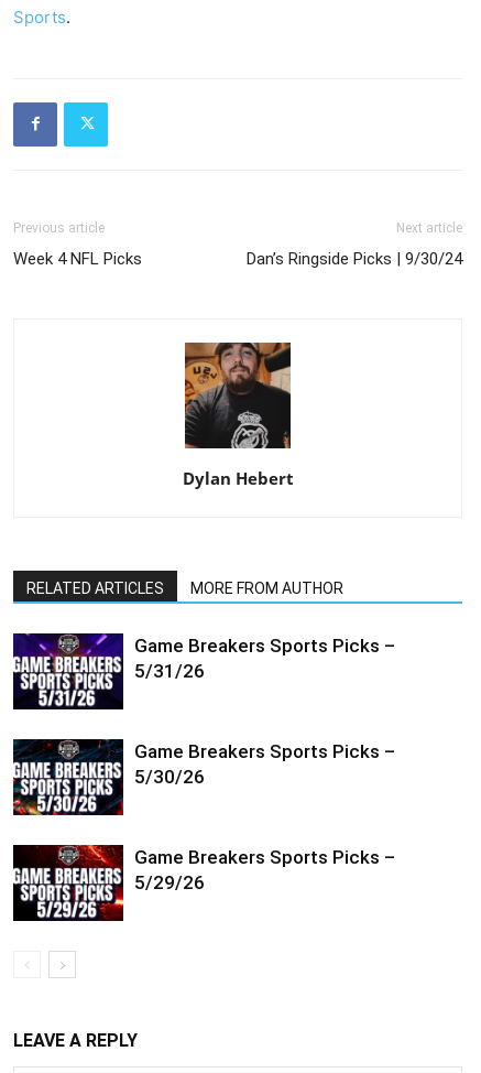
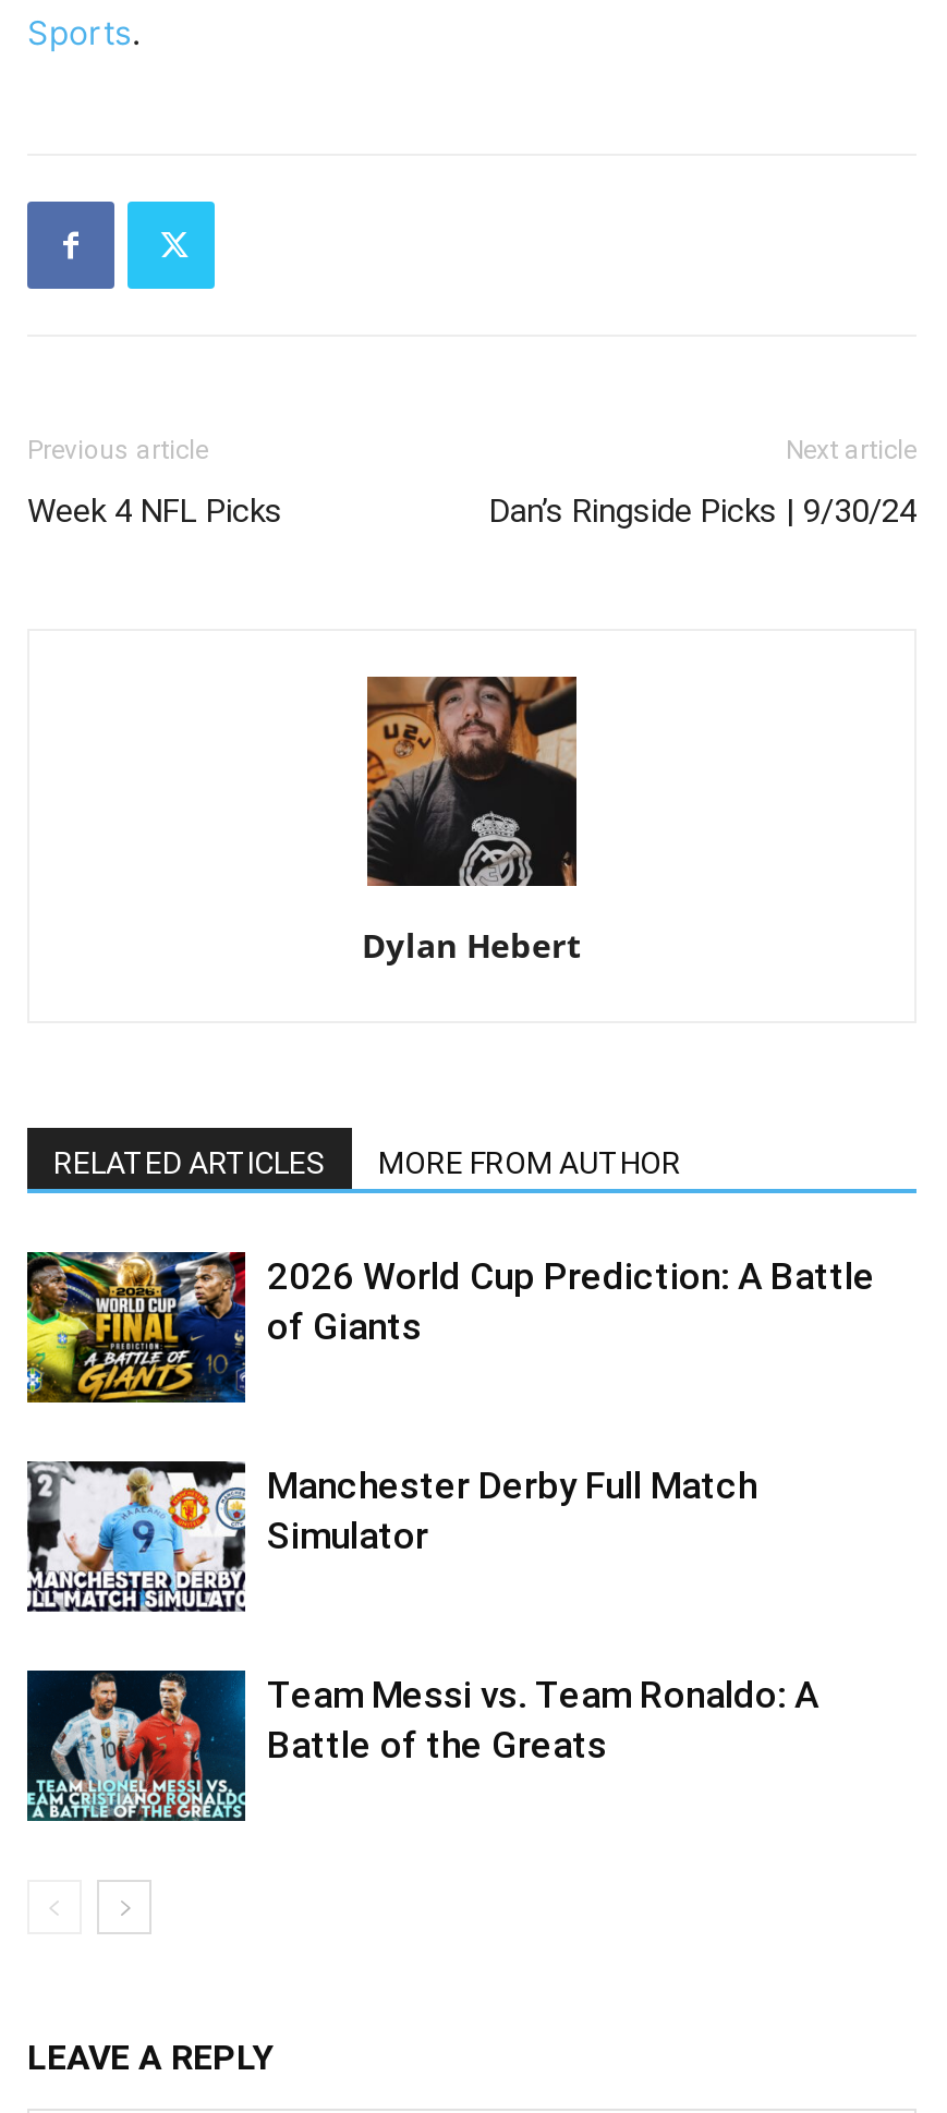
- [image]
- Game Breakers Sports Picks –
- 5/31/26
+ [image]
+ 2026 World Cup Prediction: A Battle
+ of Giants

- [image]
- Game Breakers Sports Picks –
- 5/30/26
+ [image]
+ Manchester Derby Full Match
+ Simulator

- [image]
- Game Breakers Sports Picks –
- 5/29/26
+ [image]
+ Team Messi vs. Team Ronaldo: A
+ Battle of the Greats
